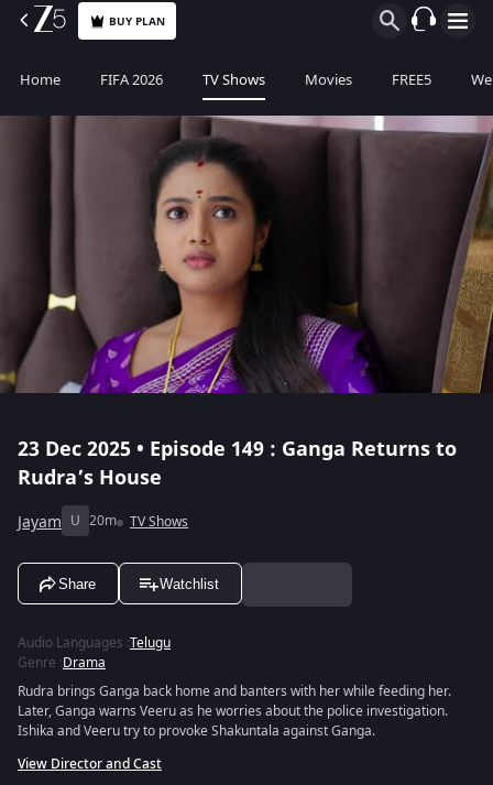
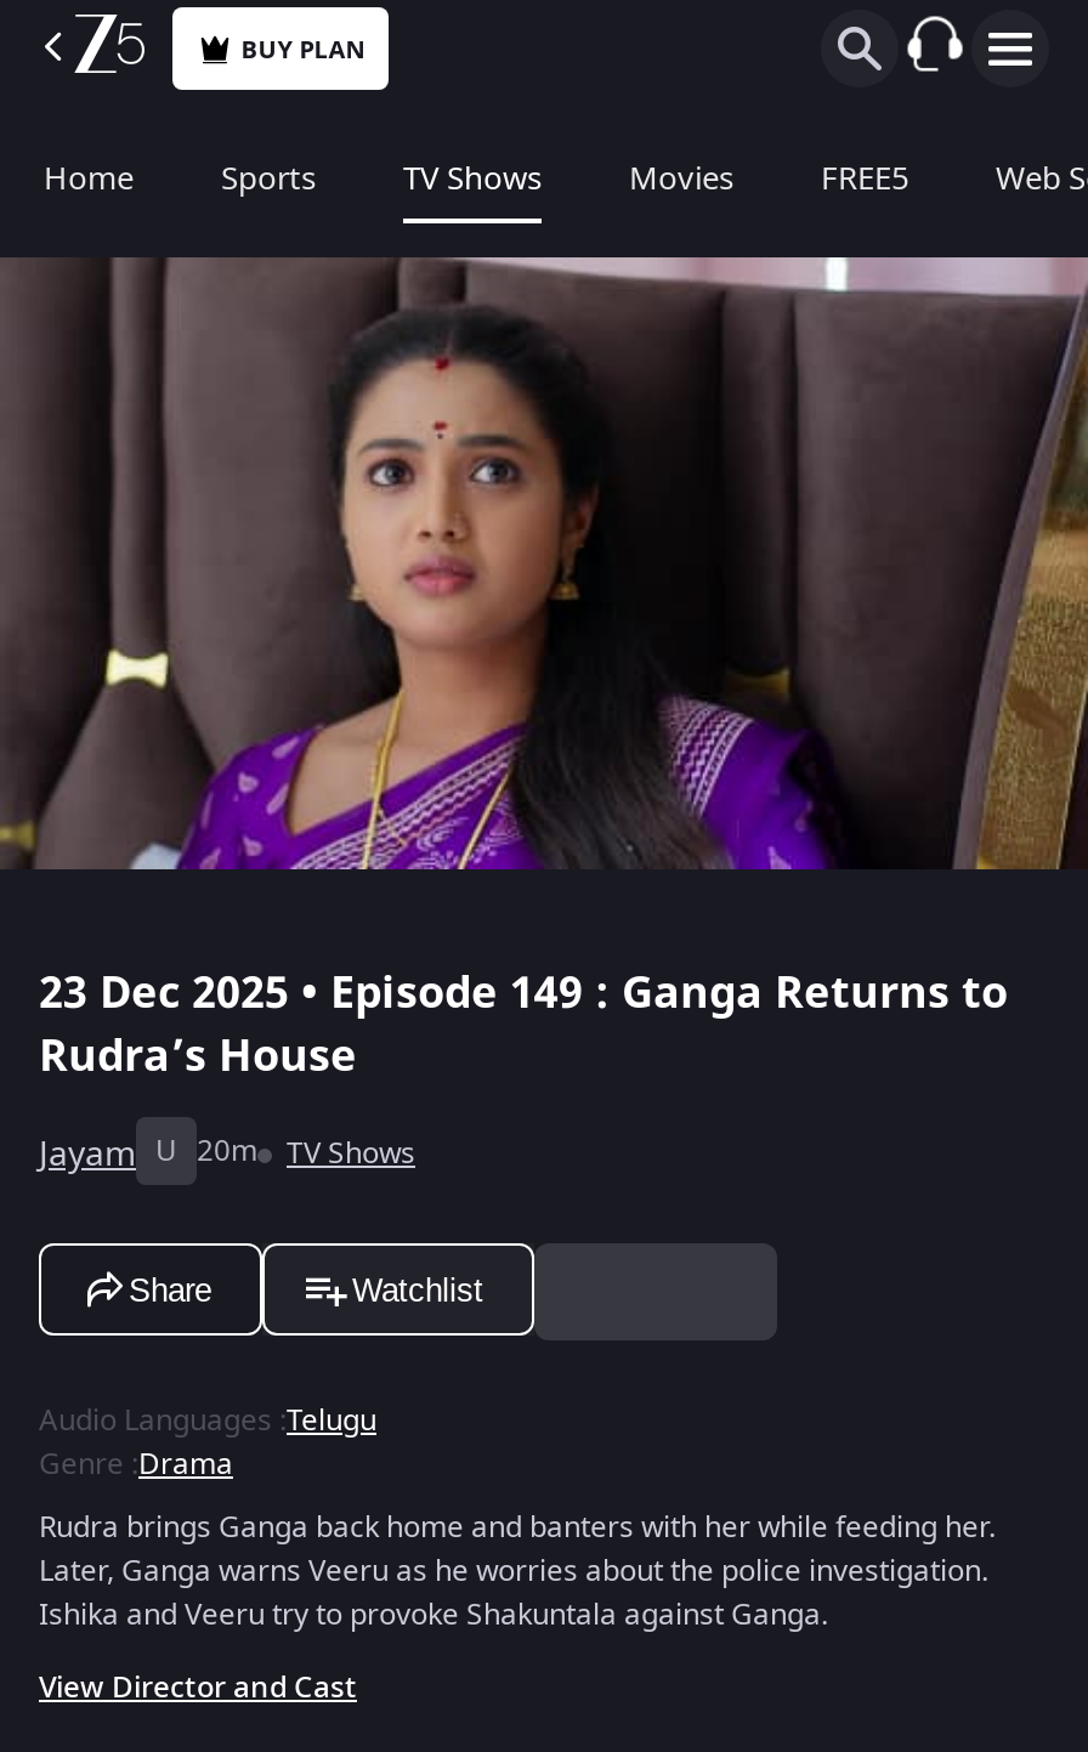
- FIFA 2026
+ Sports
